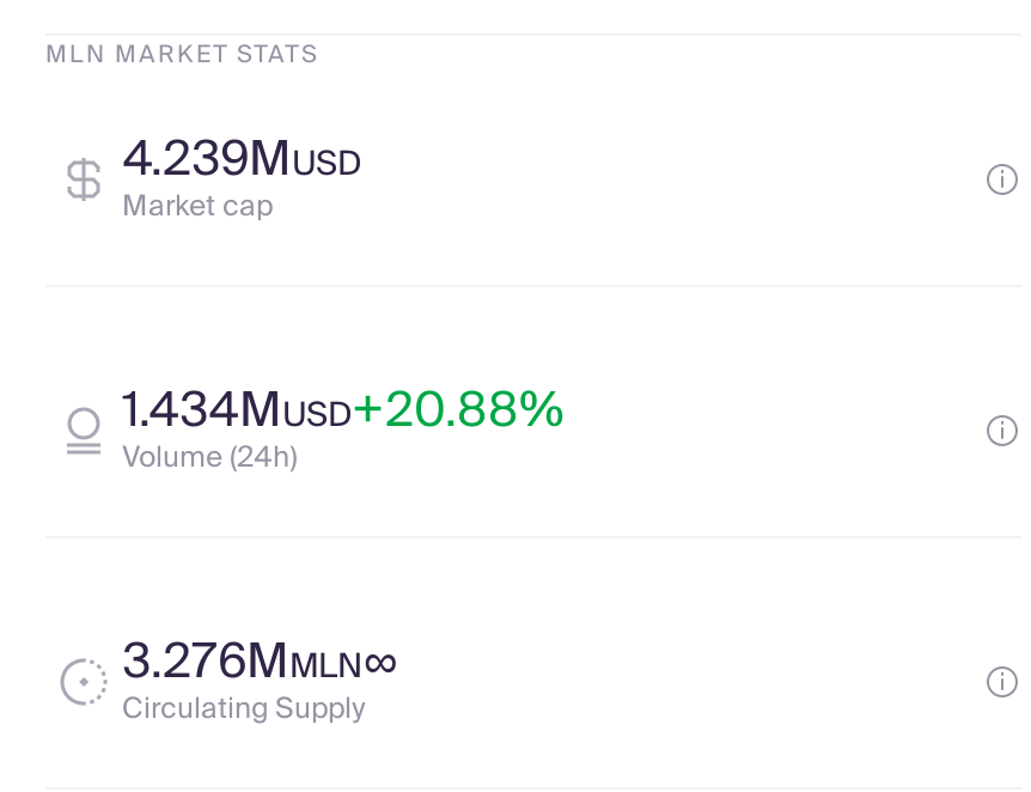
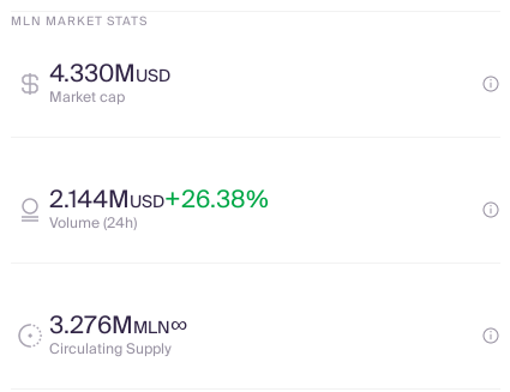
- 4.239MUSD
+ 4.330MUSD

- 1.434MUSD+20.88%
+ 2.144MUSD+26.38%
